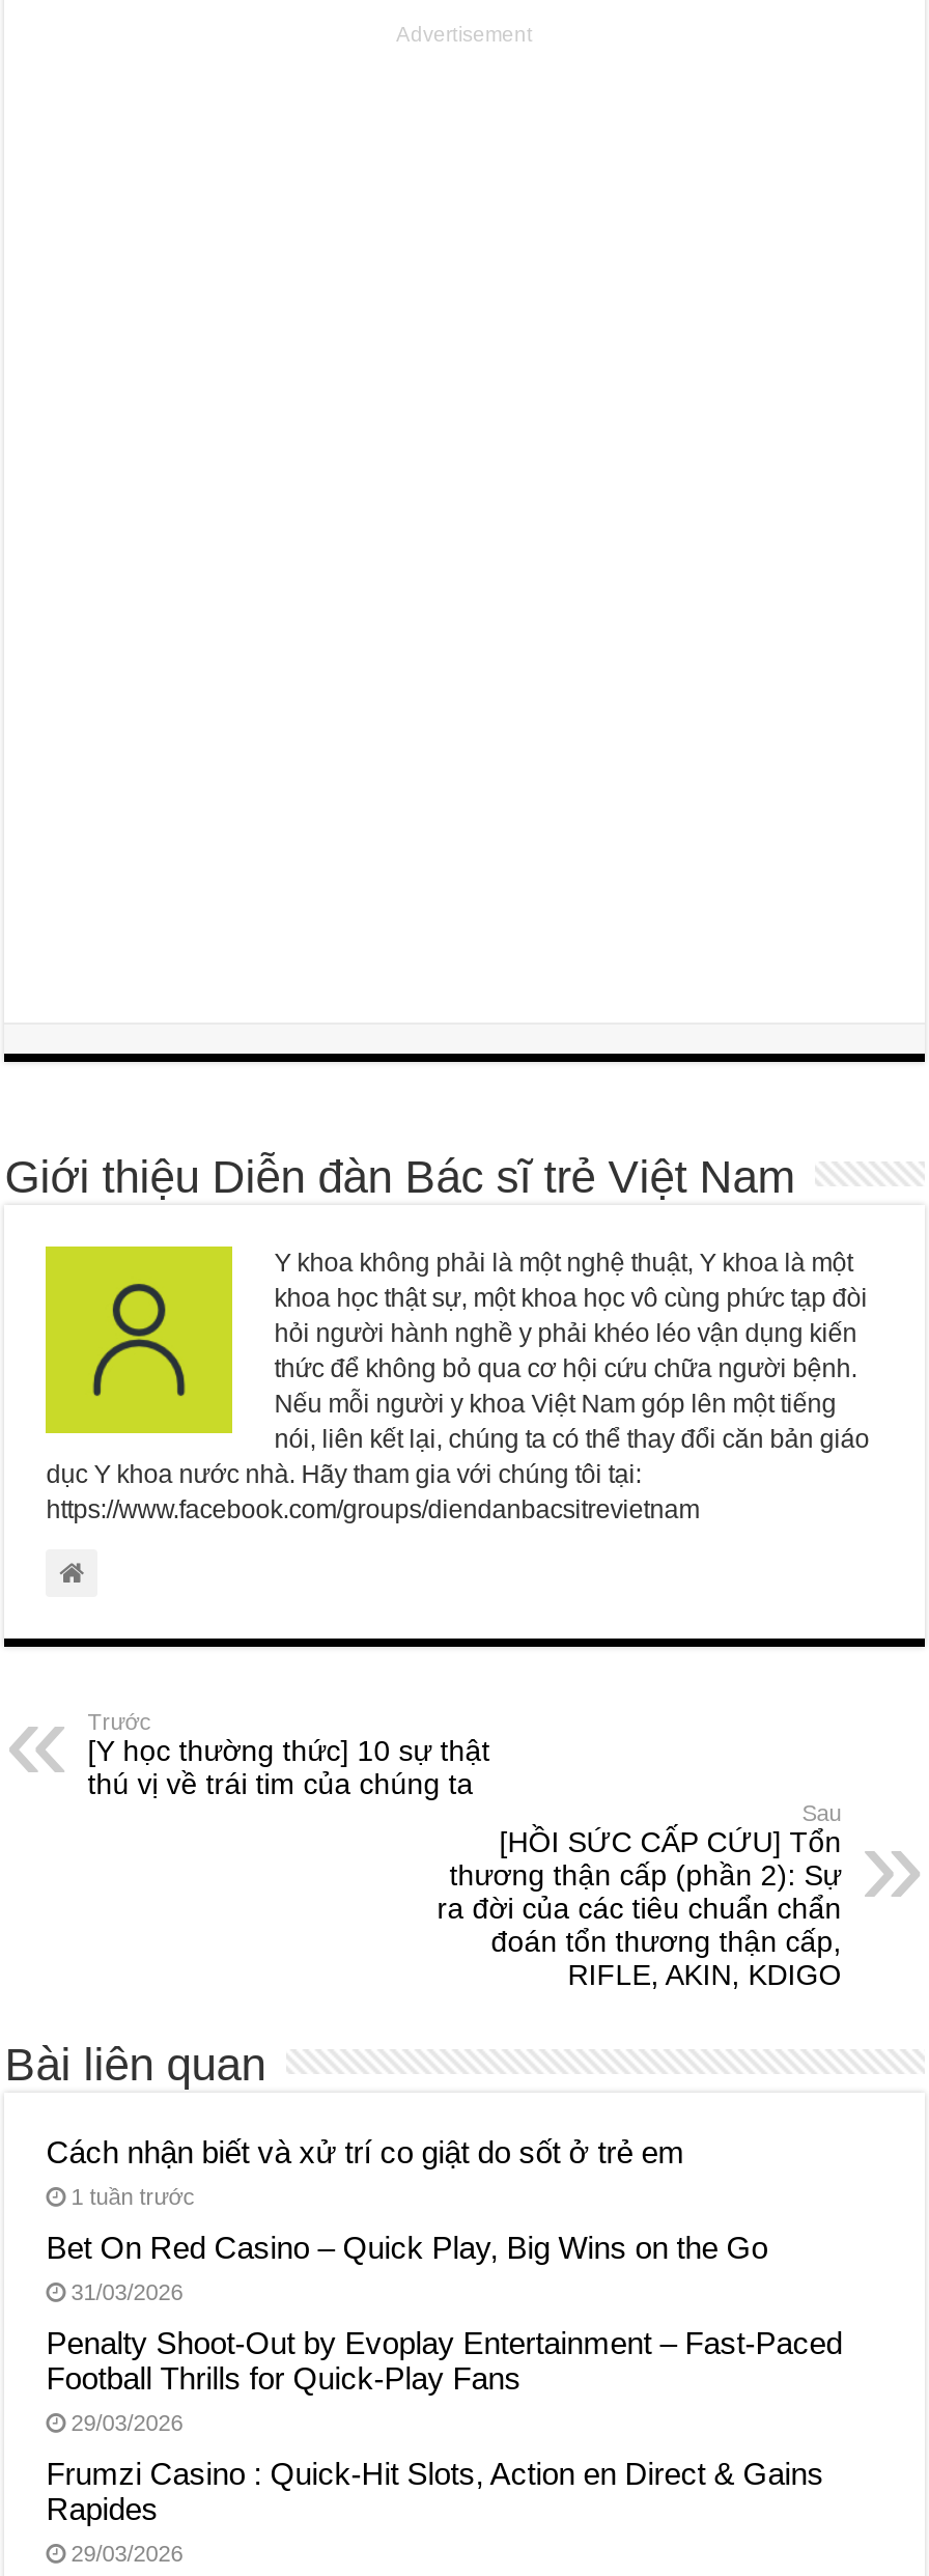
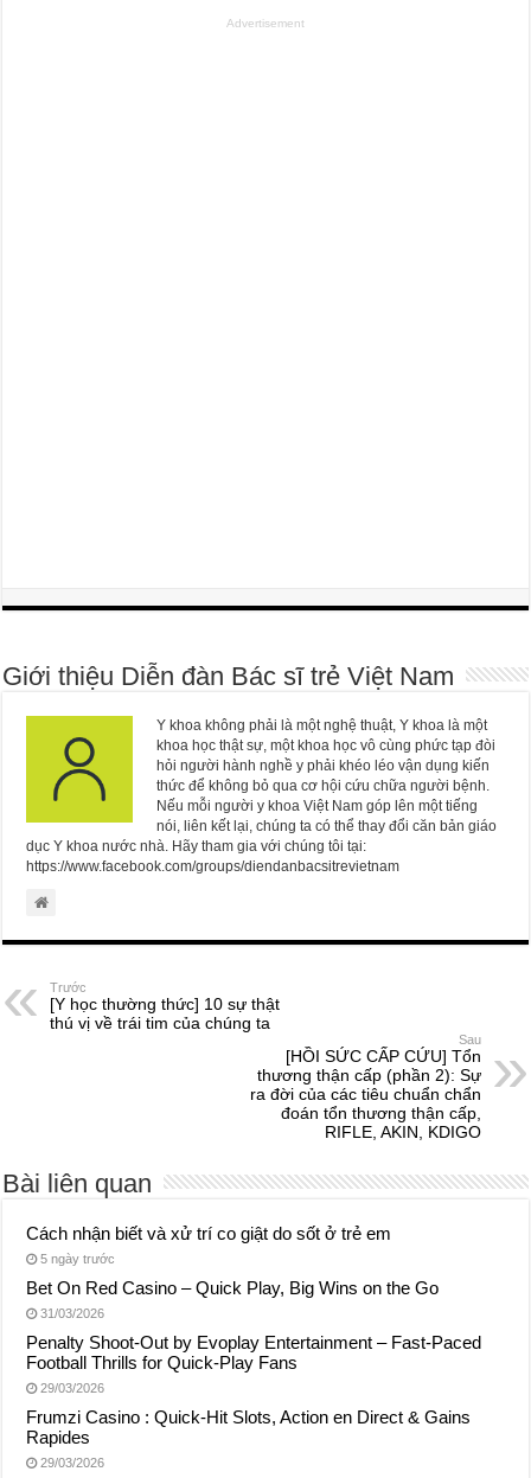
- 1 tuần trước
+ 5 ngày trước
